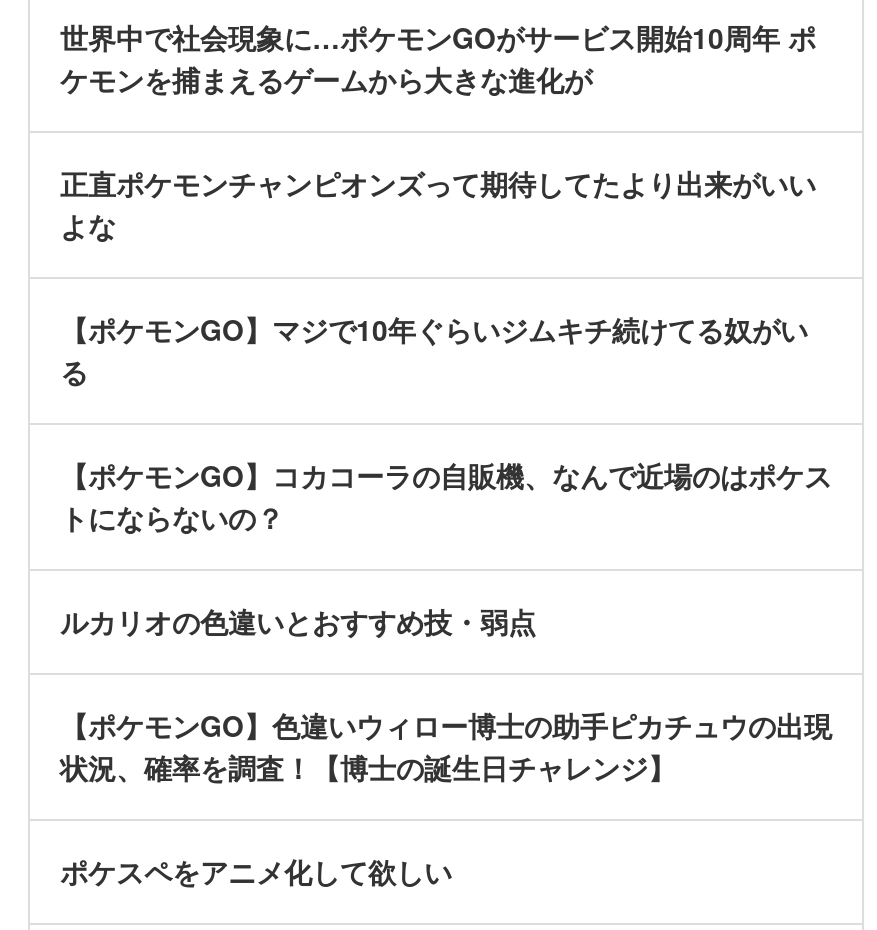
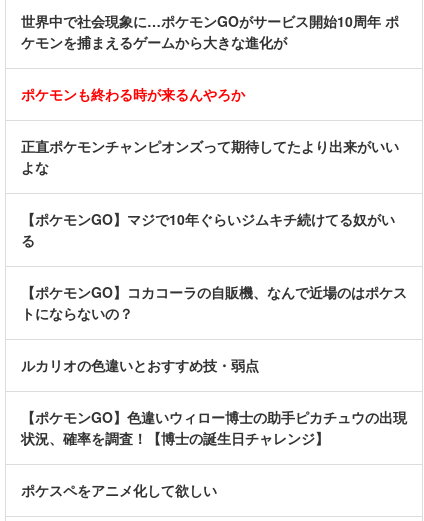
+ ポケモンも終わる時が来るんやろか
